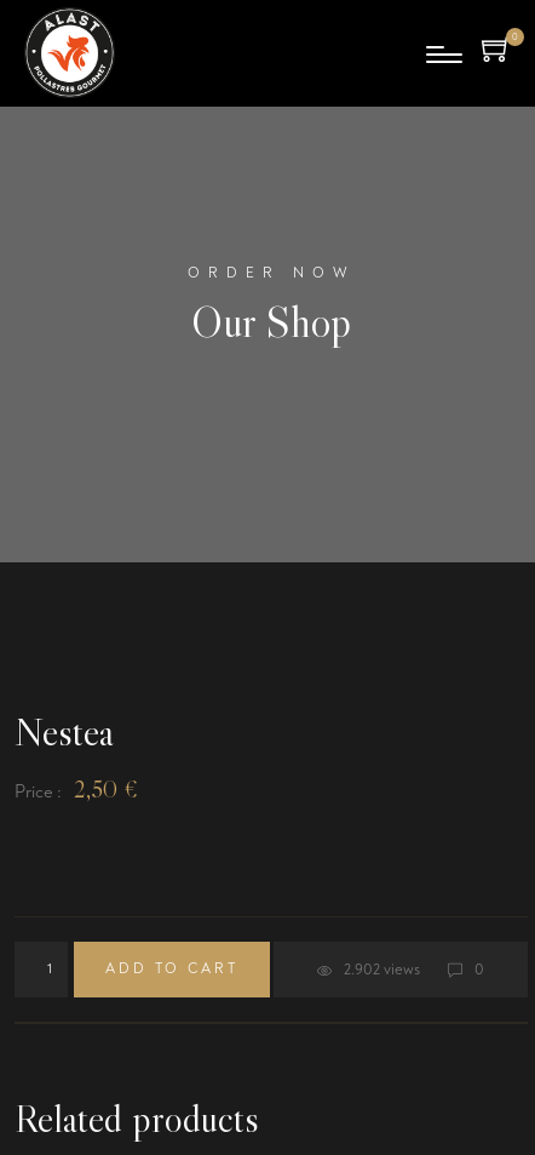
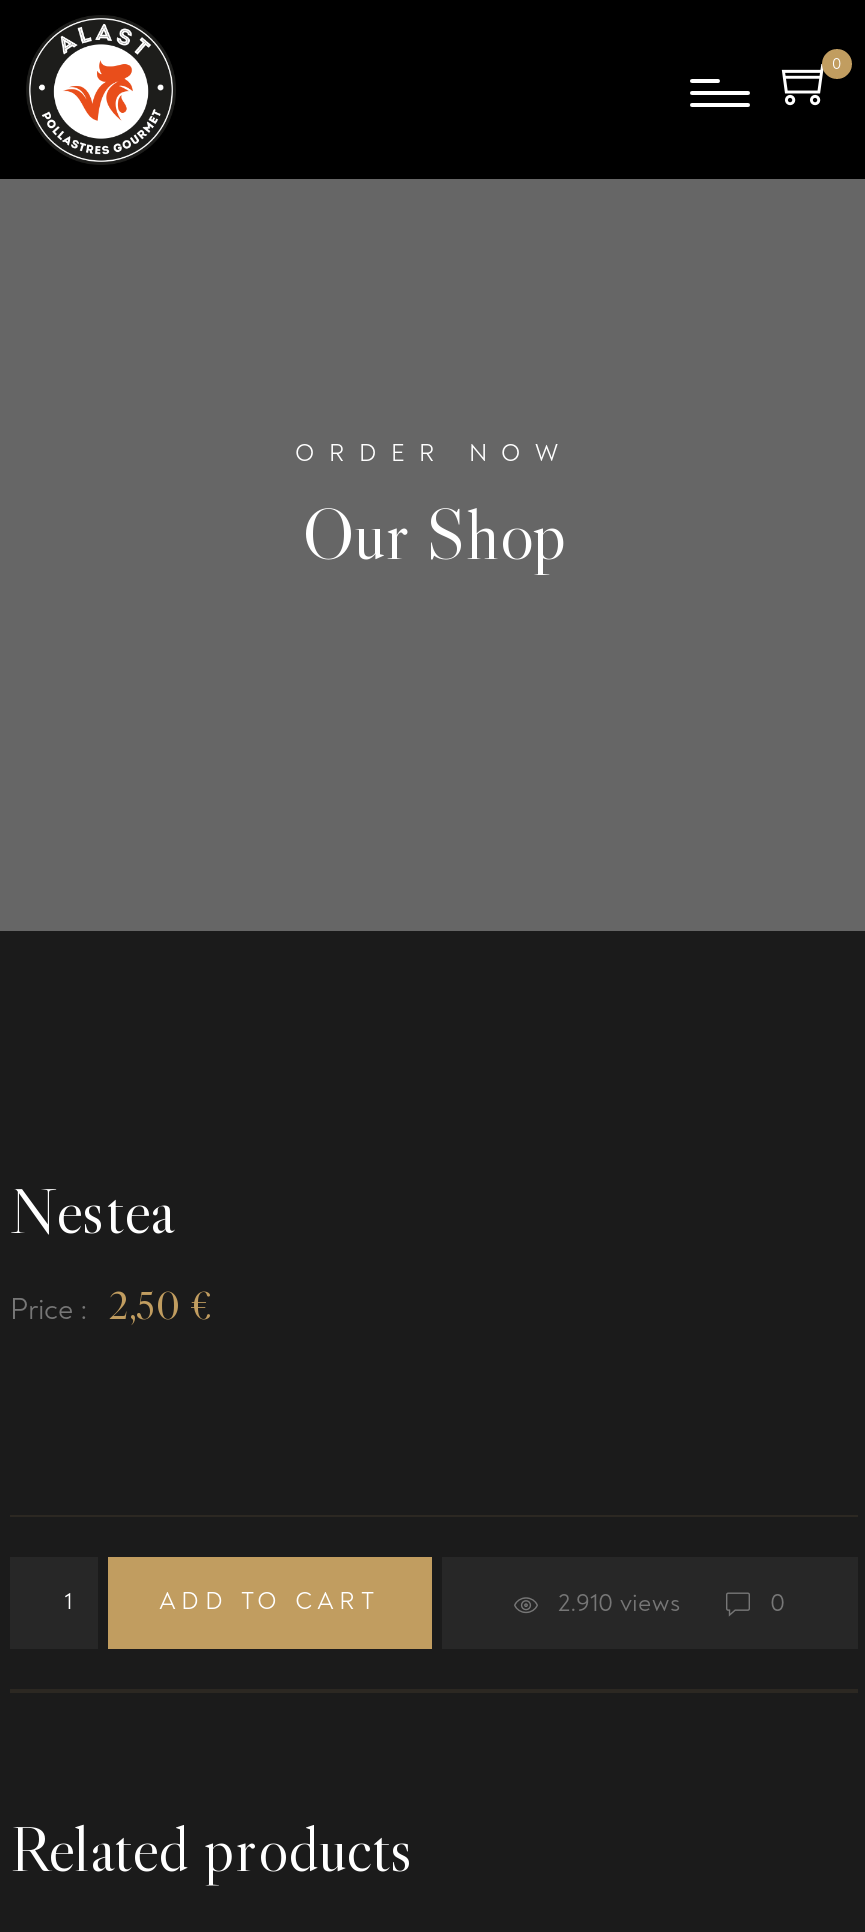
- 2.902 views
+ 2.910 views
